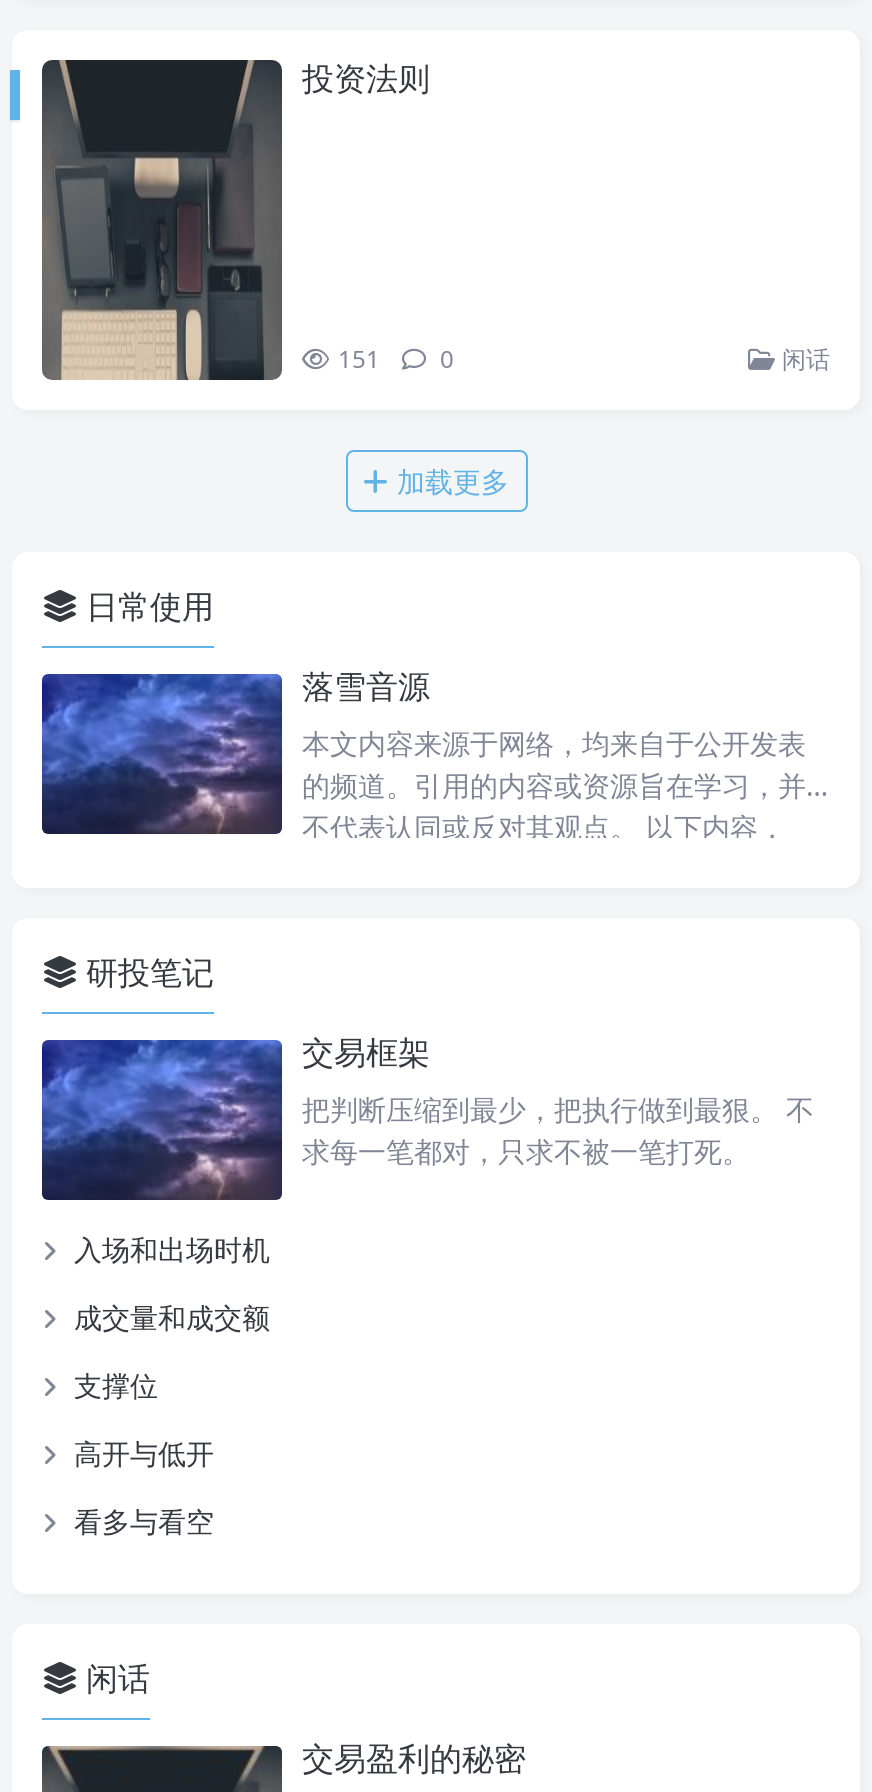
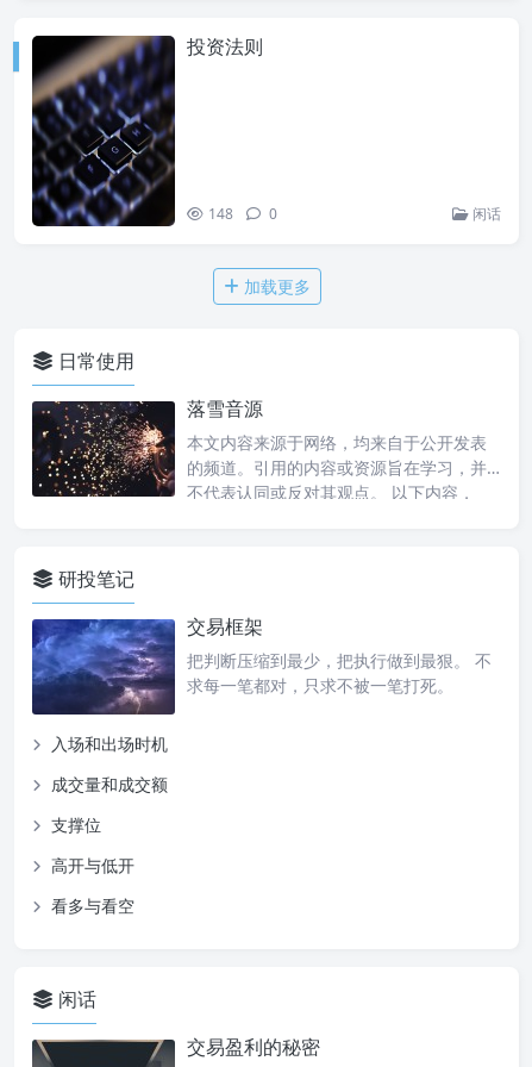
- [image]
- 151 0
+ [image]
+ 148 0

- [image]
+ [image]
